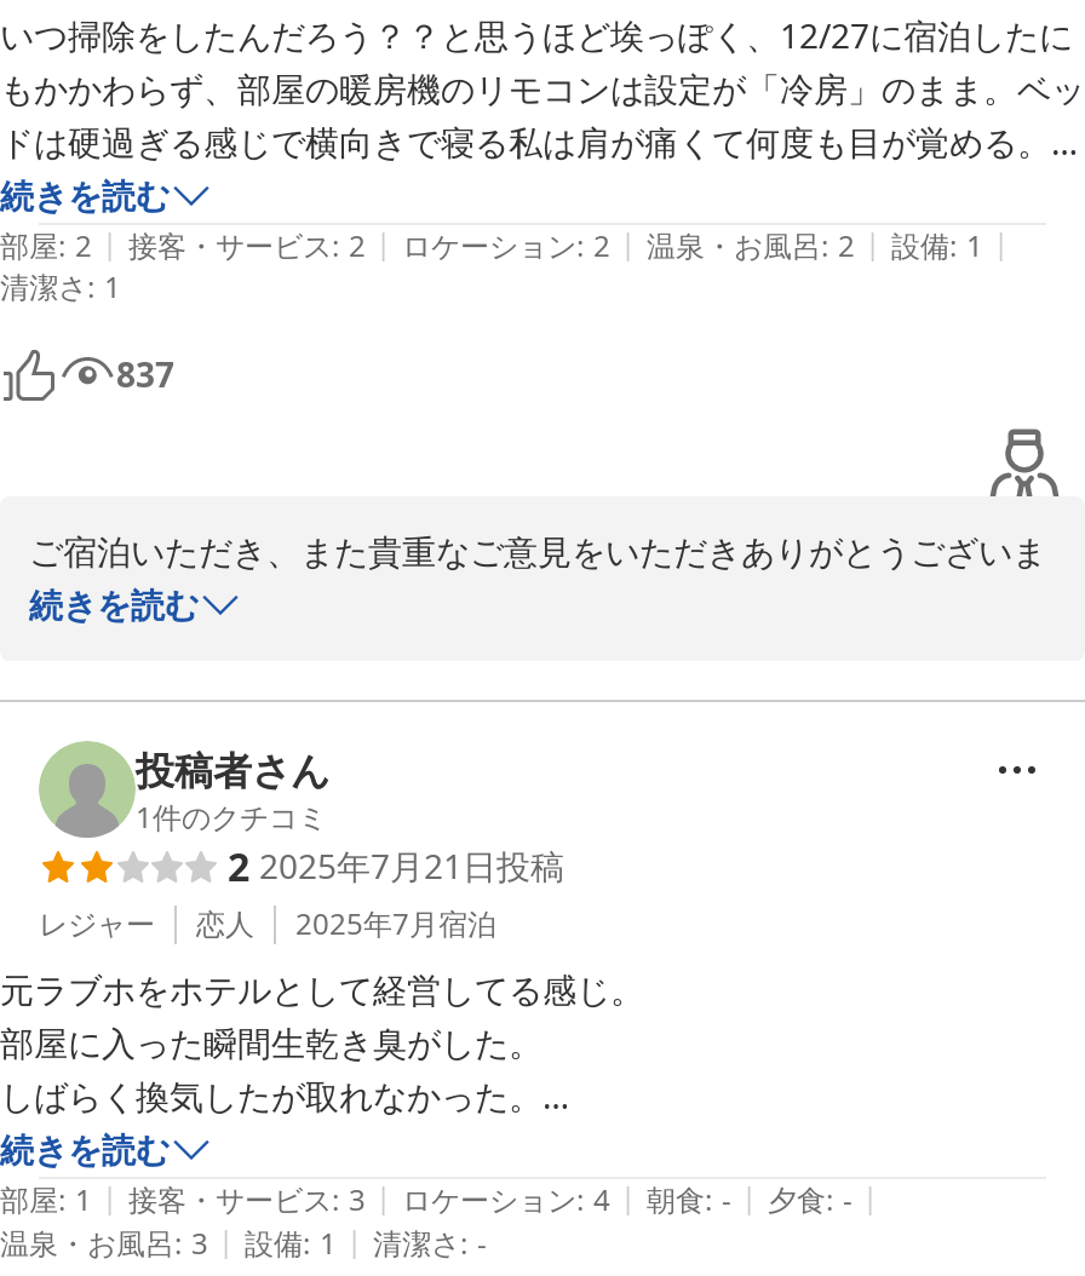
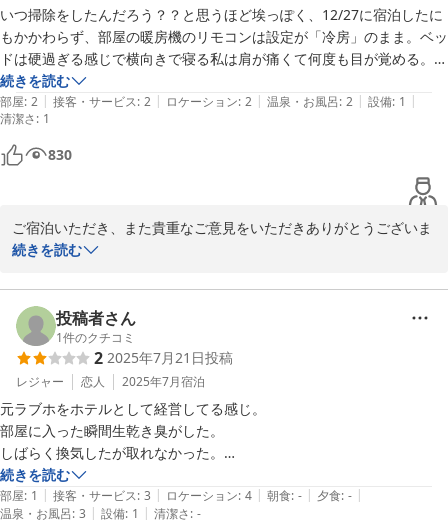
- 837
+ 830
